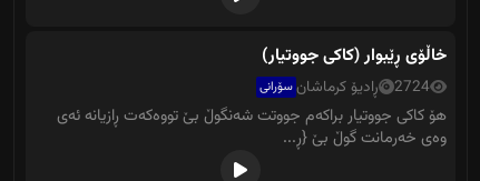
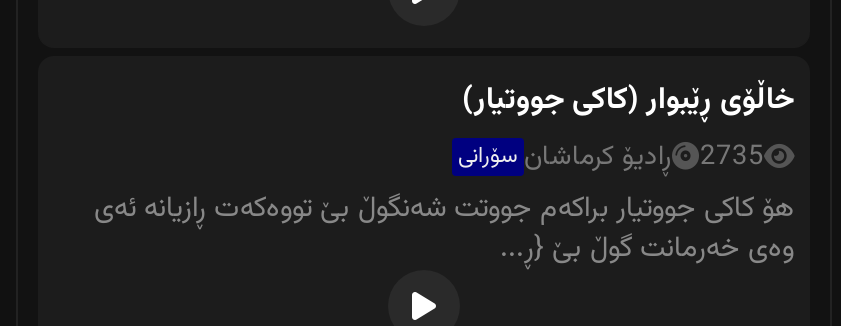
- 2724 ڕادیۆ کرماشان سۆرانی
+ 2735 ڕادیۆ کرماشان سۆرانی
